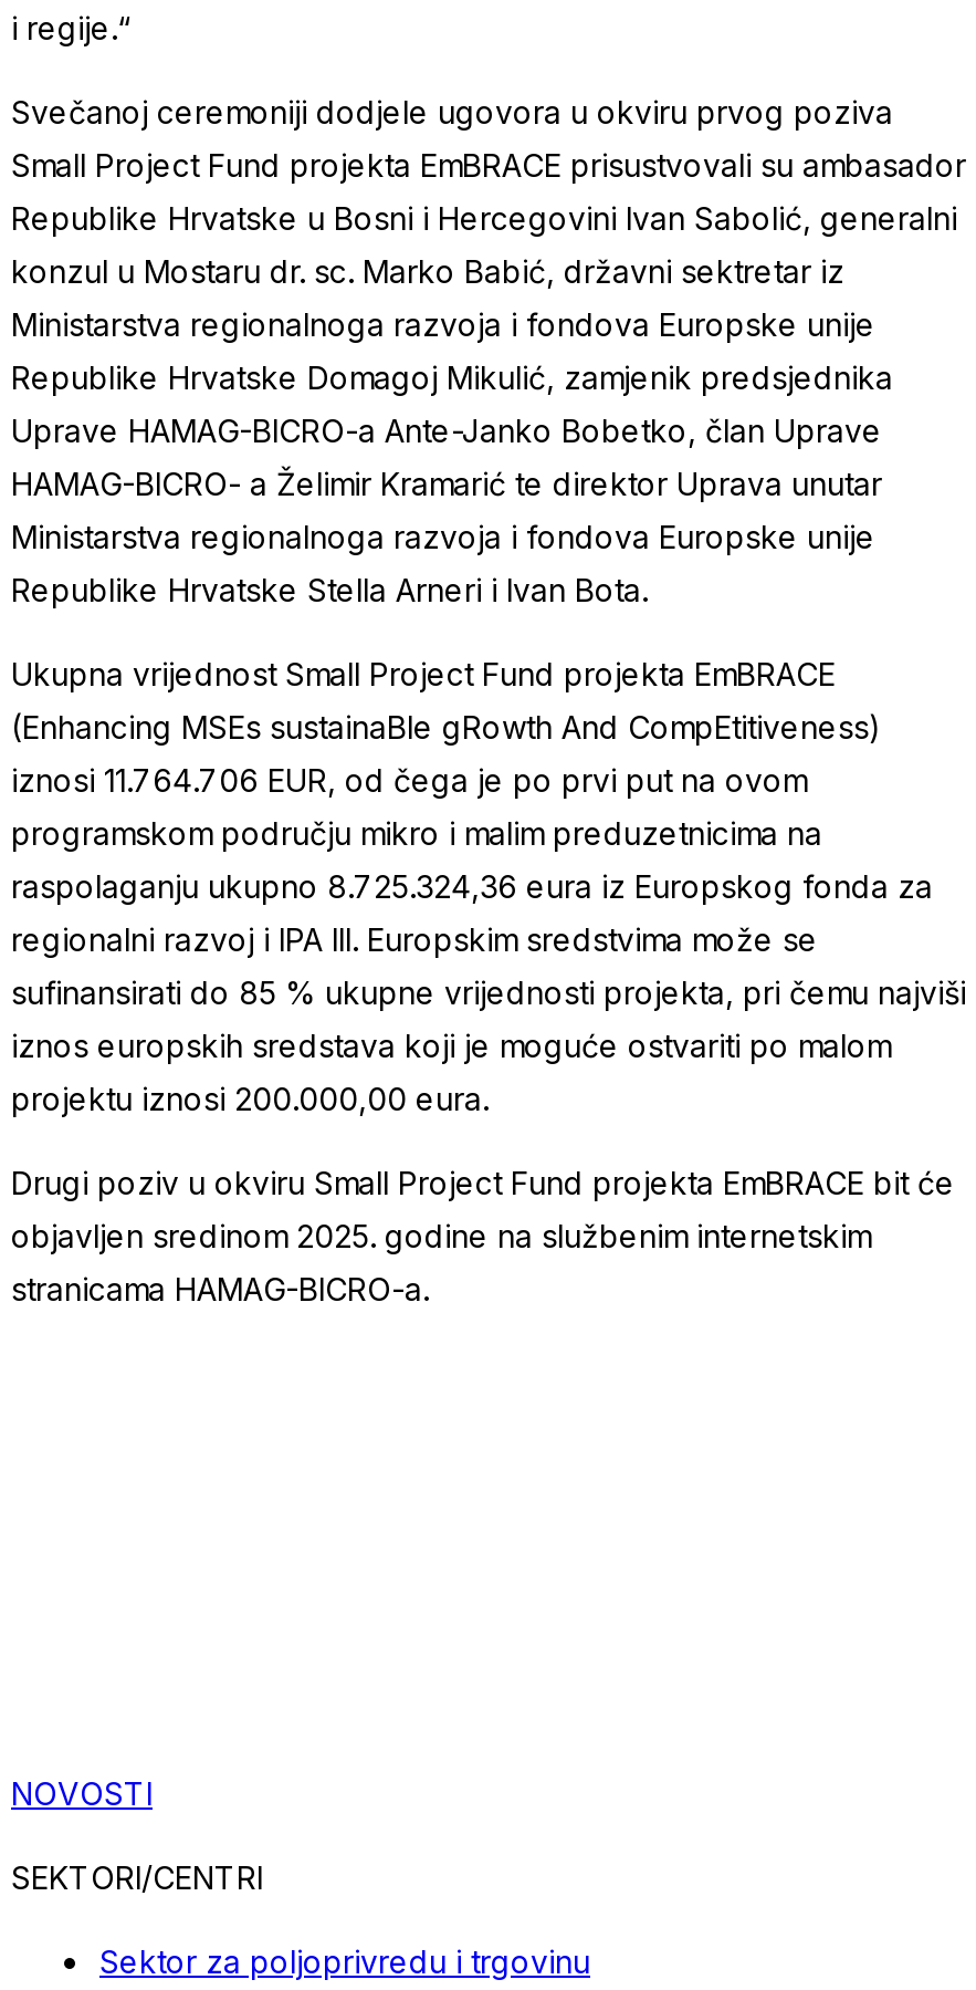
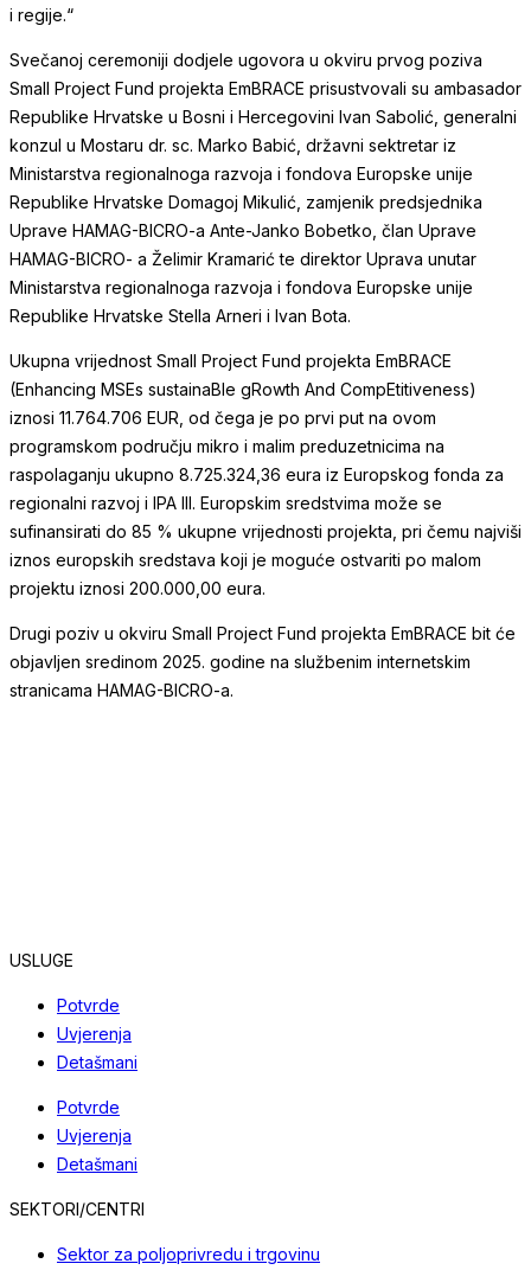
- NOVOSTI
+ USLUGE
+ Potvrde
+ Uvjerenja
+ Detašmani
+ Potvrde
+ Uvjerenja
+ Detašmani
